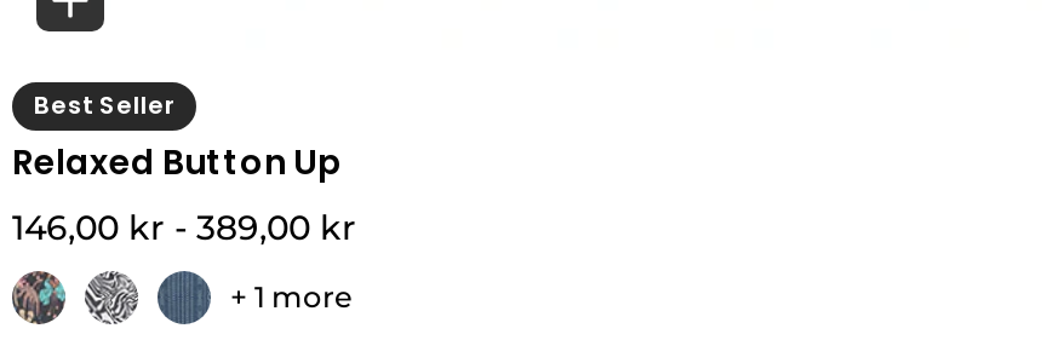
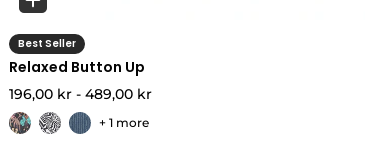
- 146,00 kr - 389,00 kr
+ 196,00 kr - 489,00 kr
